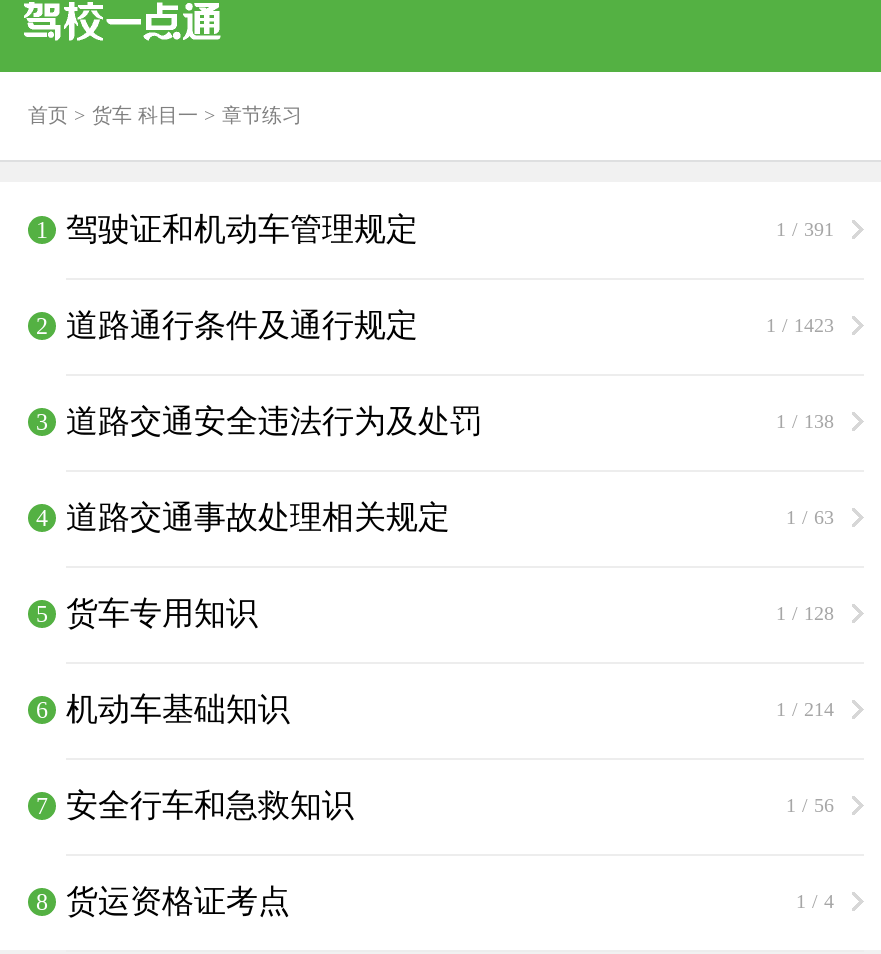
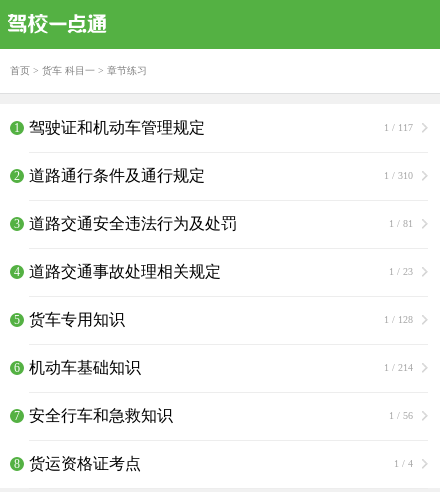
- 1 / 391
+ 1 / 117

- 1 / 1423
+ 1 / 310

- 1 / 138
+ 1 / 81

- 1 / 63
+ 1 / 23
